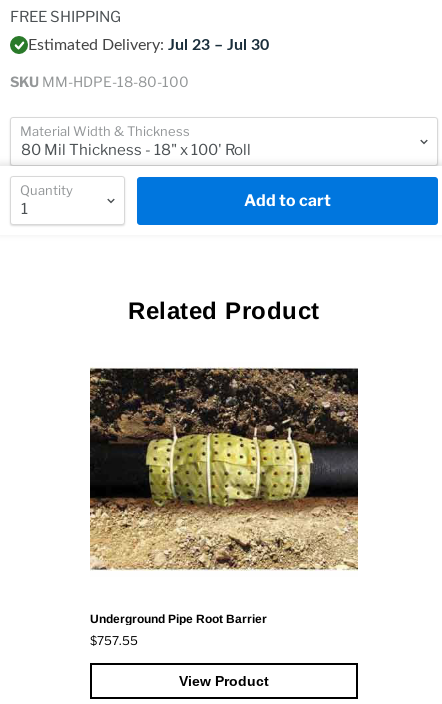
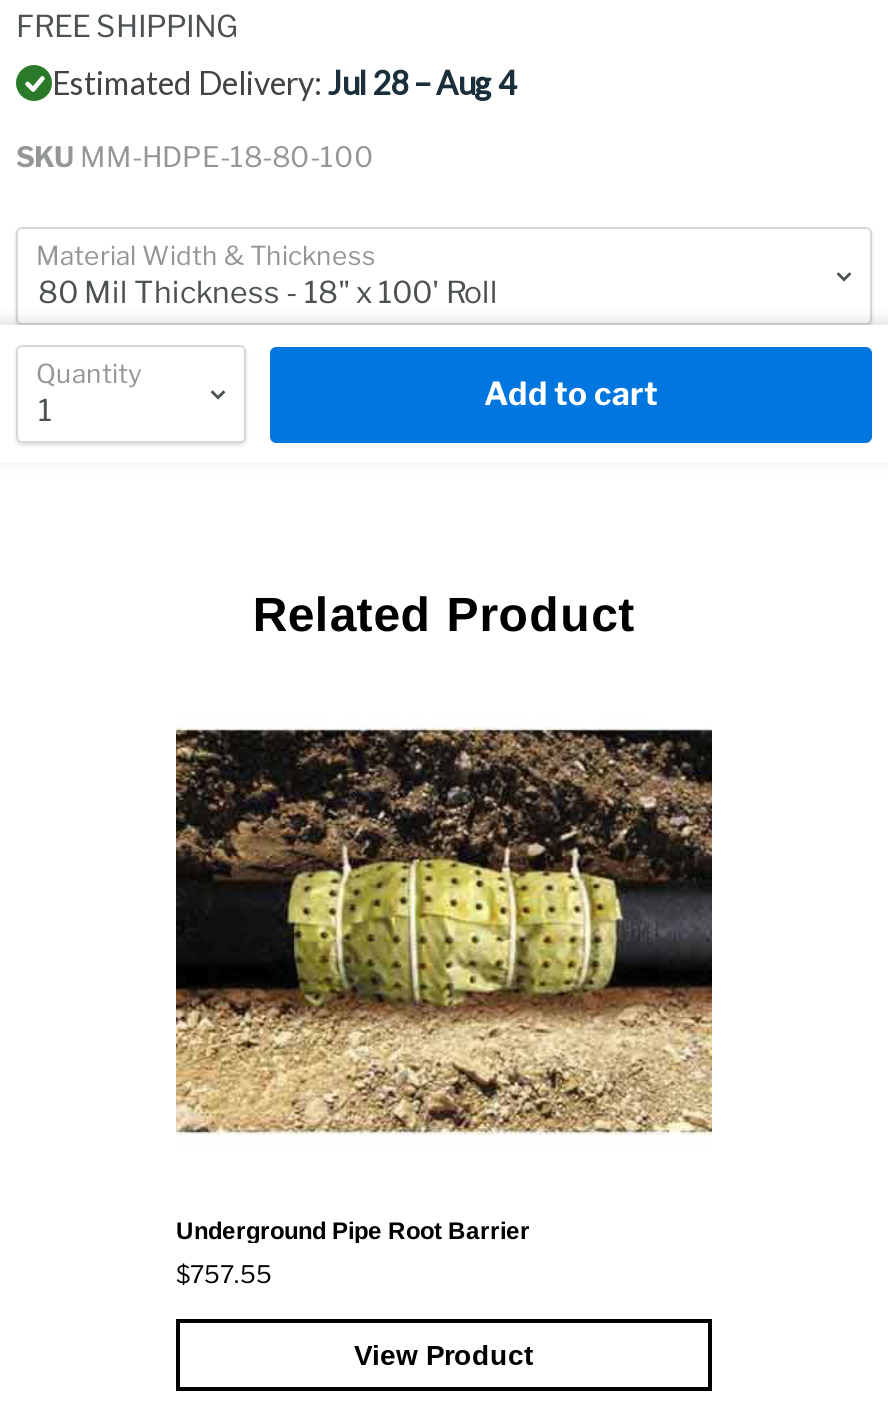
- Estimated Delivery: Jul 23 – Jul 30
+ Estimated Delivery: Jul 28 – Aug 4
